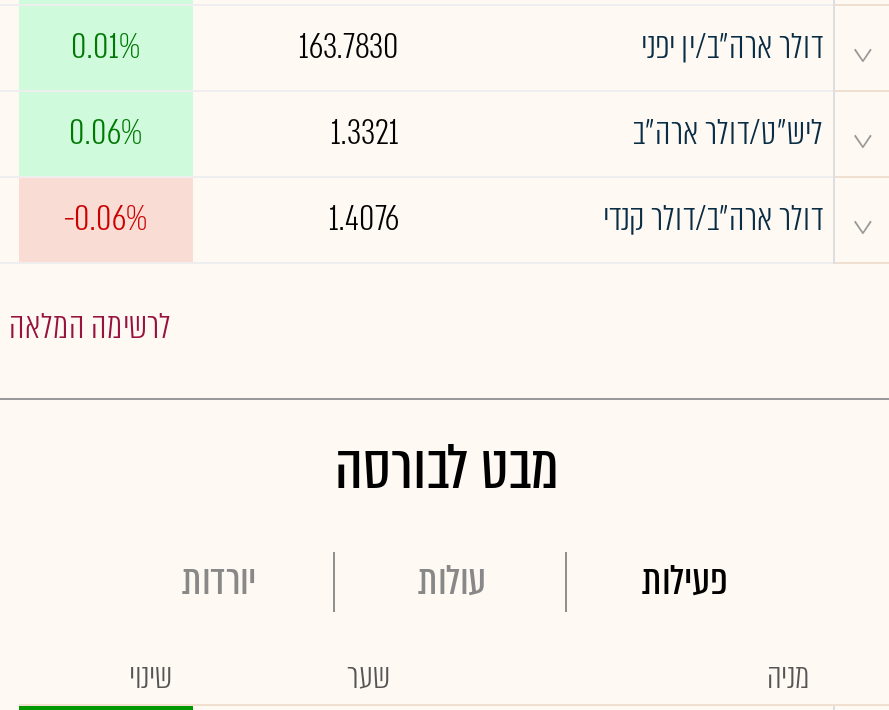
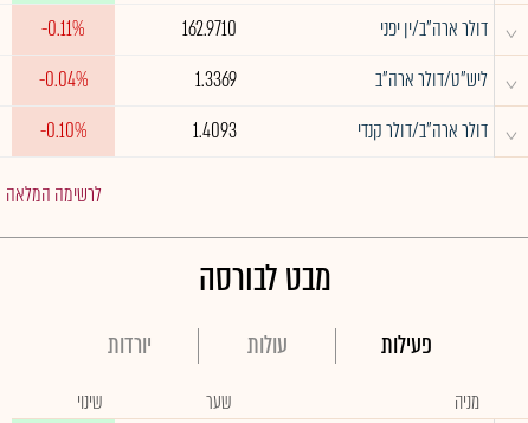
- 0.01%
+ -0.11%

- 163.7830
+ 162.9710

- 0.06%
+ -0.04%

- 1.3321
+ 1.3369

- -0.06%
+ -0.10%

- 1.4076
+ 1.4093
